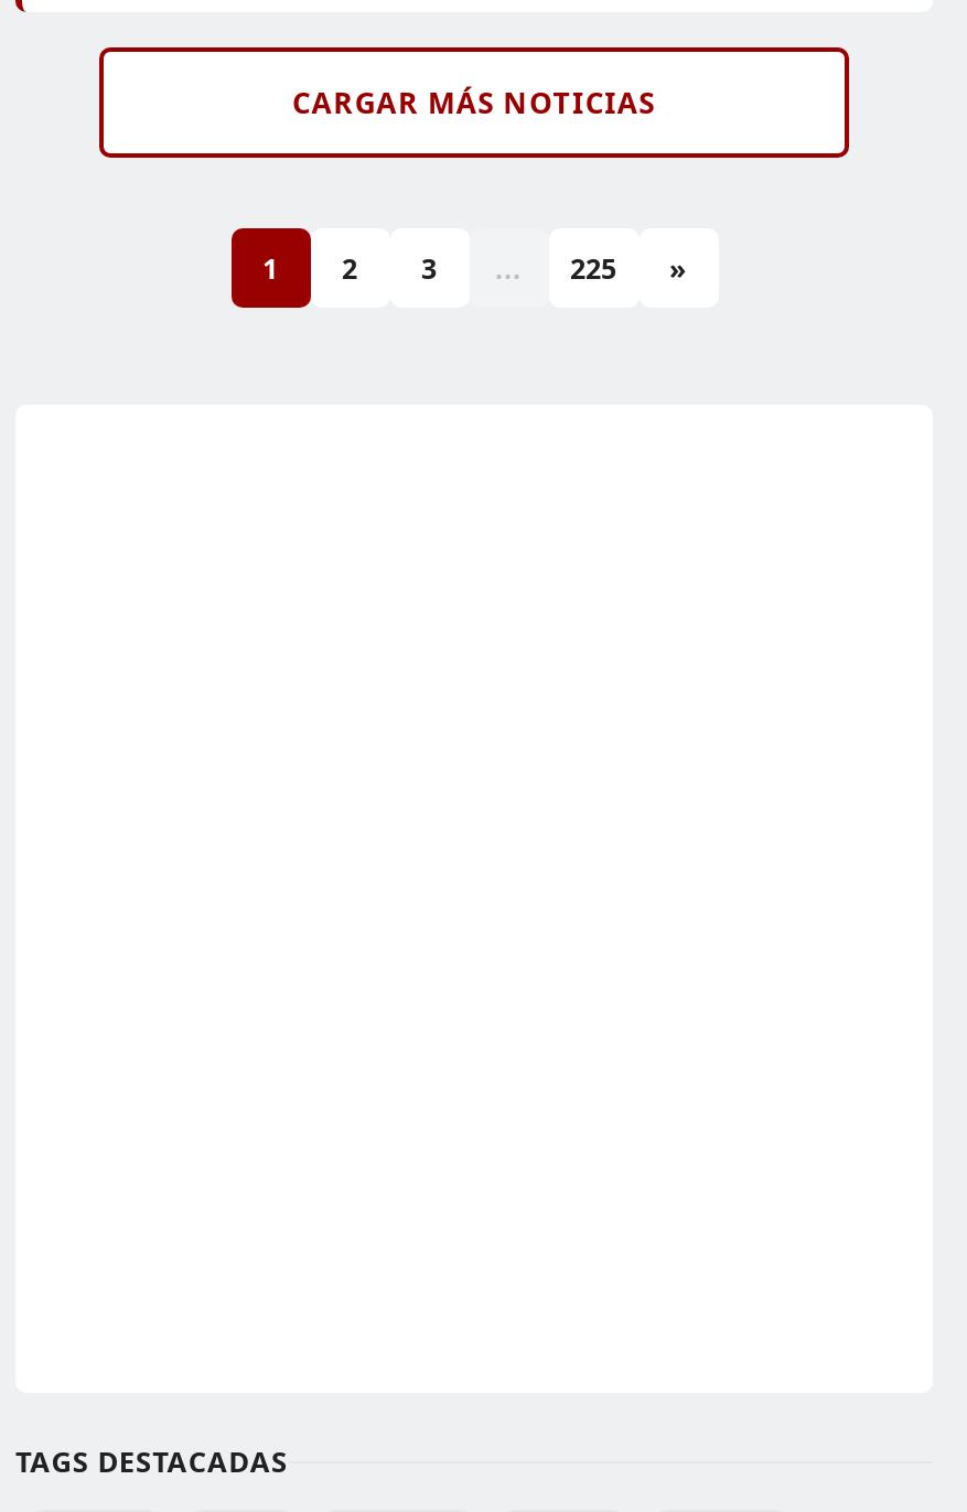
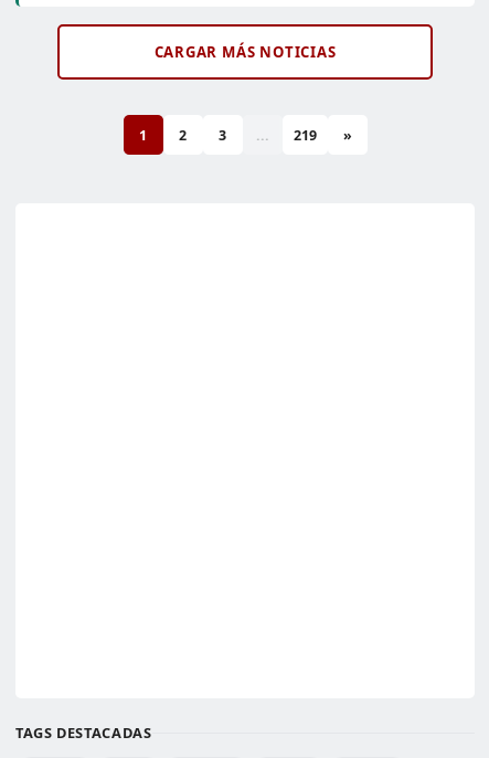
- 225
+ 219
